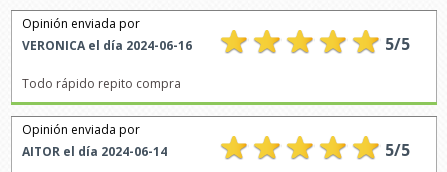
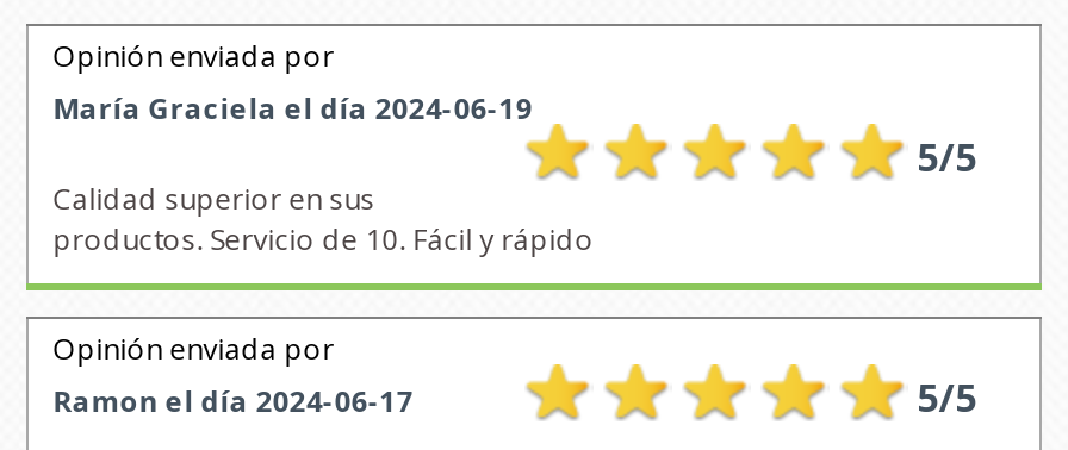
- VERONICA el día 2024-06-16
+ María Graciela el día 2024-06-19

- Todo rápido repito compra
+ Calidad superior en sus
+ productos. Servicio de 10. Fácil y rápido

- AITOR el día 2024-06-14
+ Ramon el día 2024-06-17
